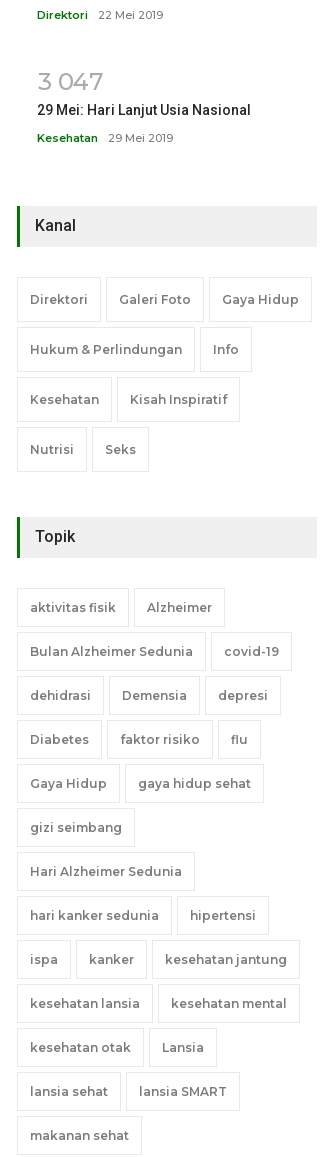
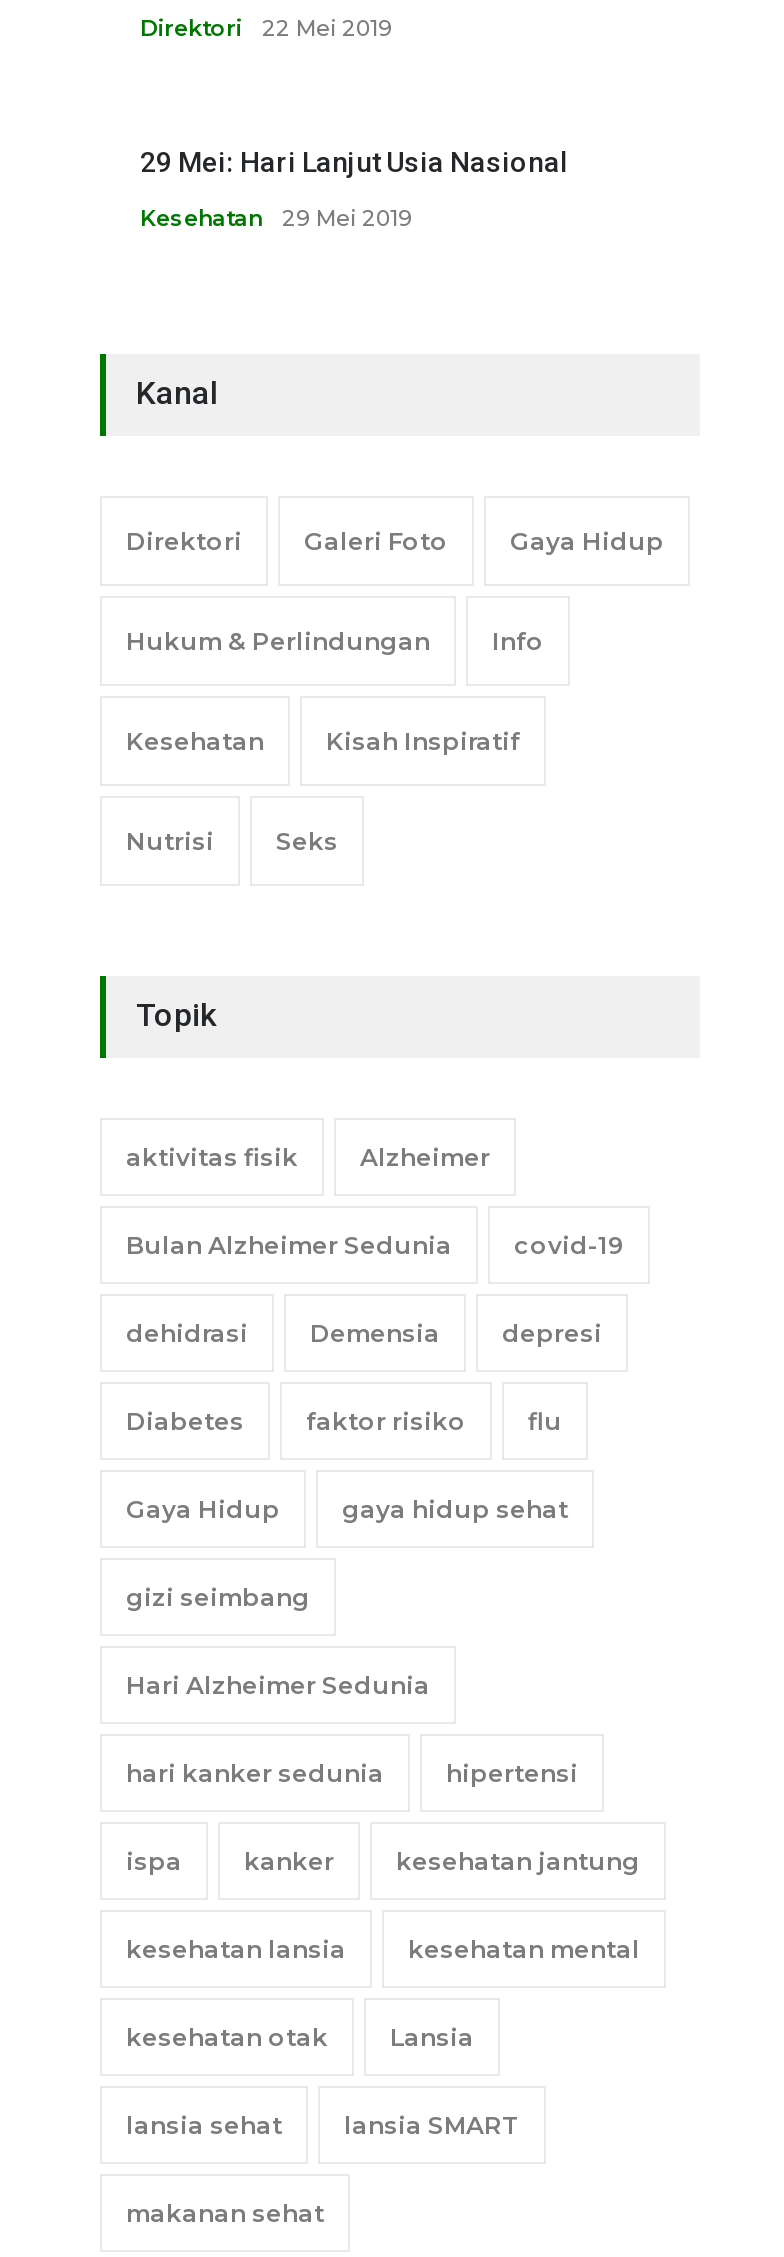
- 3 047
